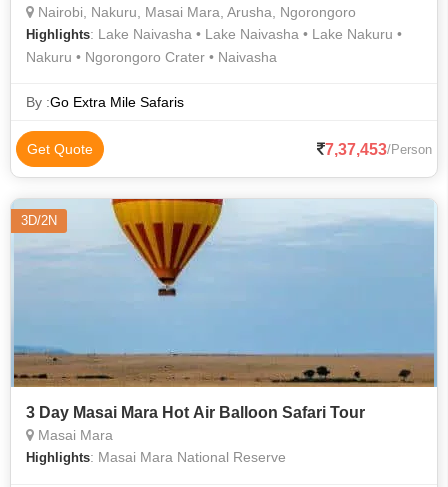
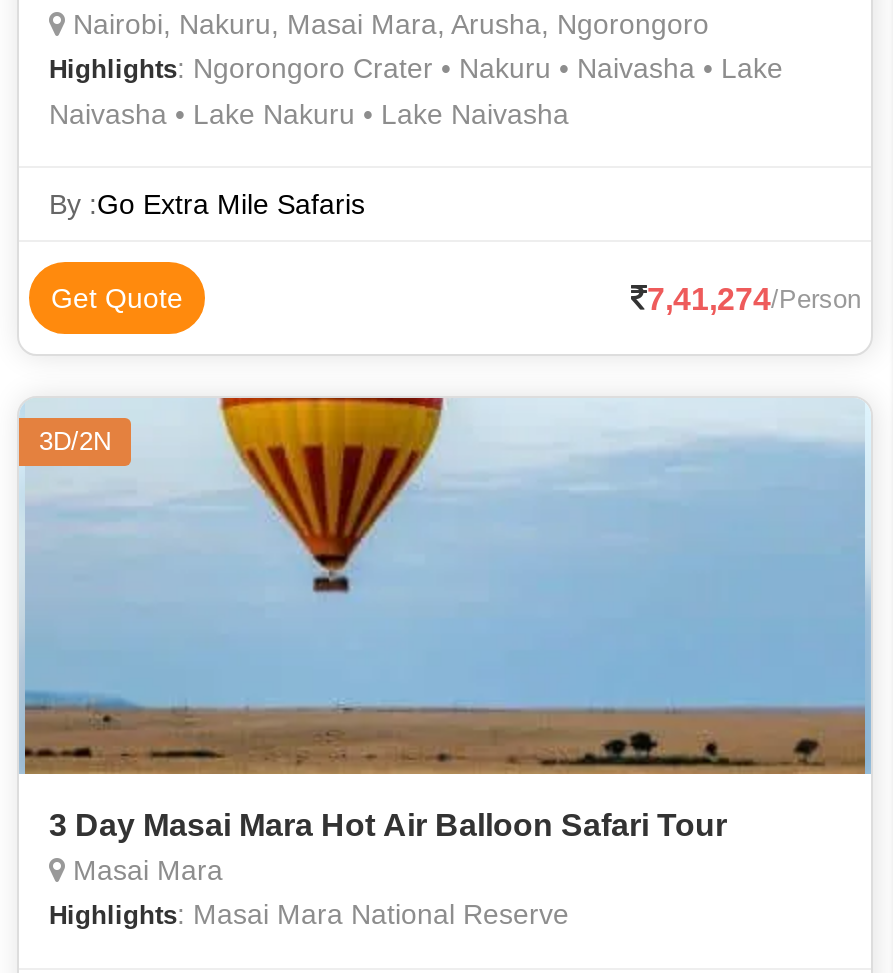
- Highlights: Lake Naivasha • Lake Naivasha • Lake Nakuru •
- Nakuru • Ngorongoro Crater • Naivasha
+ Highlights: Ngorongoro Crater • Nakuru • Naivasha • Lake
+ Naivasha • Lake Nakuru • Lake Naivasha

- 7,37,453/Person
+ 7,41,274/Person
